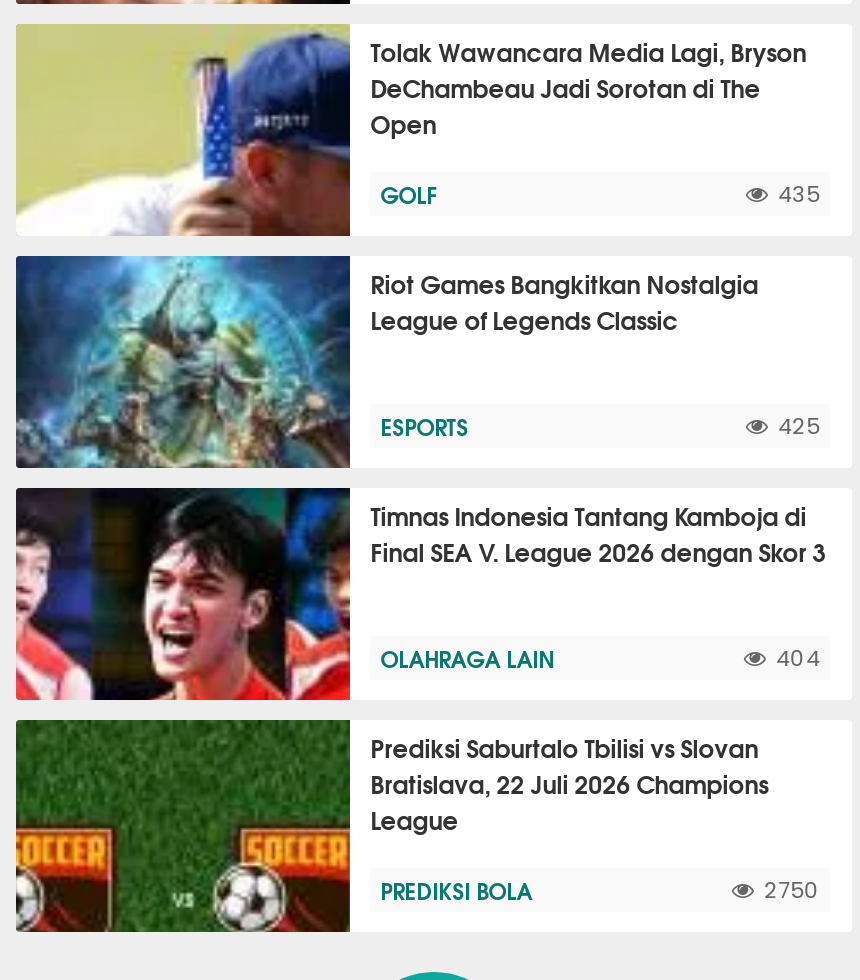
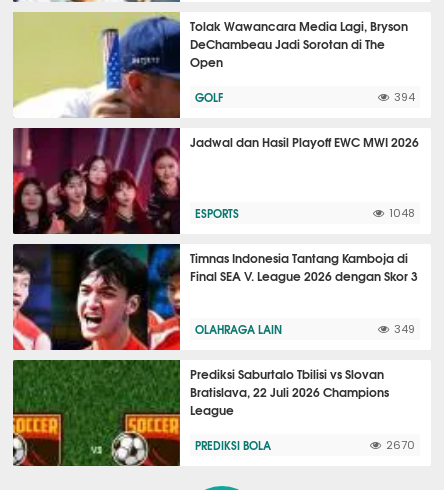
- 435
+ 394

- [image]
- Riot Games Bangkitkan Nostalgia
- League of Legends Classic
+ [image]
+ Jadwal dan Hasil Playoff EWC MWI 2026

- 425
+ 1048

- 404
+ 349

- 2750
+ 2670
